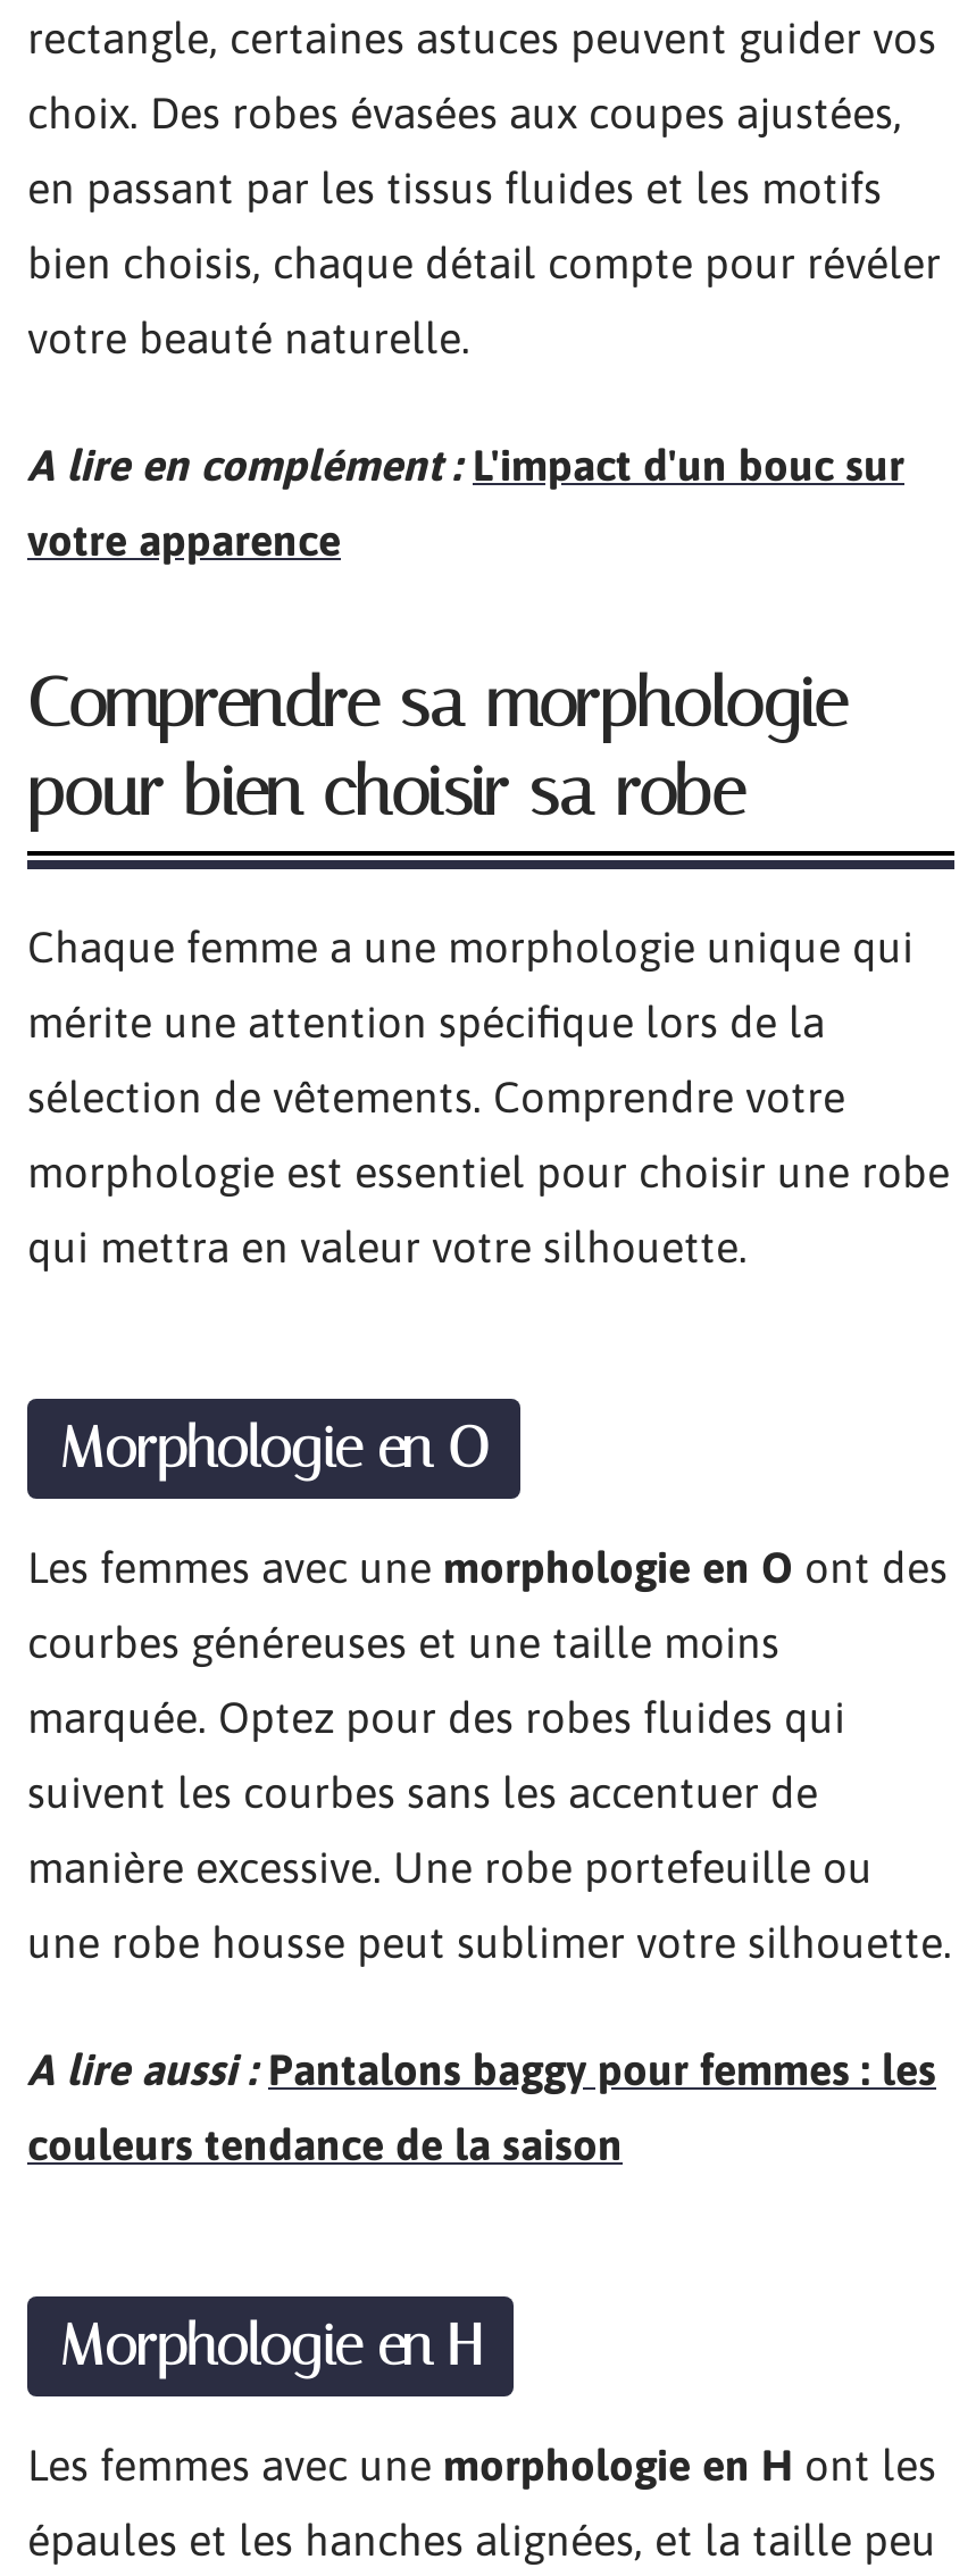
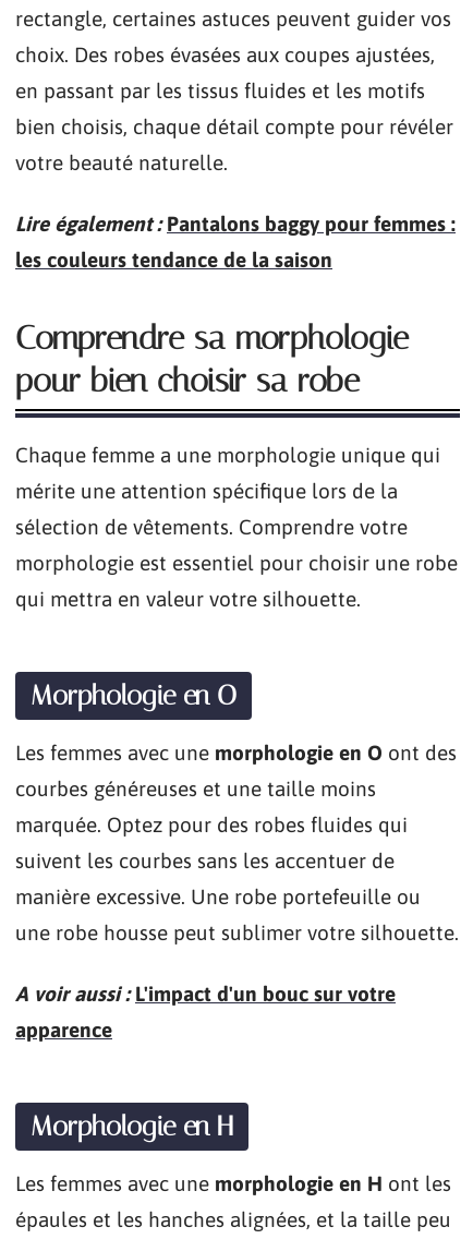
- A lire en complément : L'impact d'un bouc sur
+ Lire également : Pantalons baggy pour femmes :

- votre apparence
+ les couleurs tendance de la saison

- A lire aussi : Pantalons baggy pour femmes : les
+ A voir aussi : L'impact d'un bouc sur votre

- couleurs tendance de la saison
+ apparence
